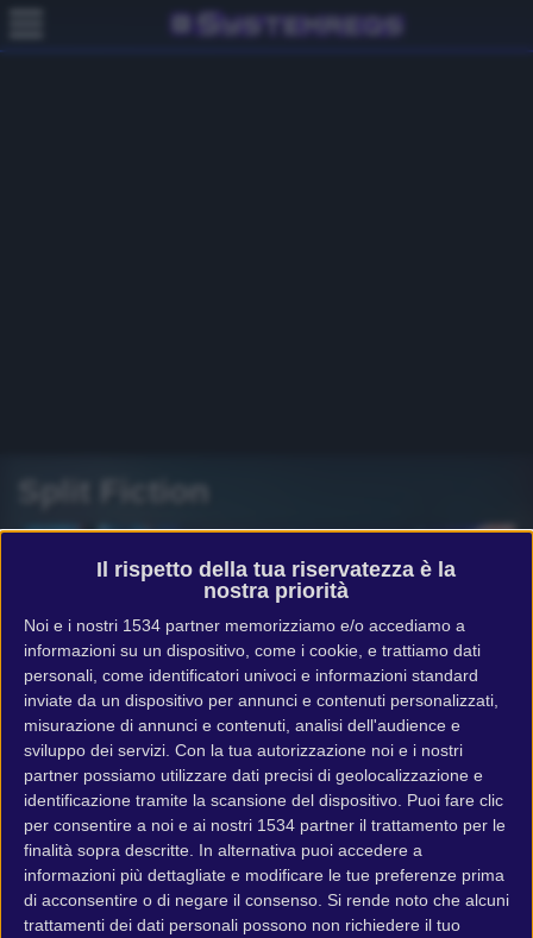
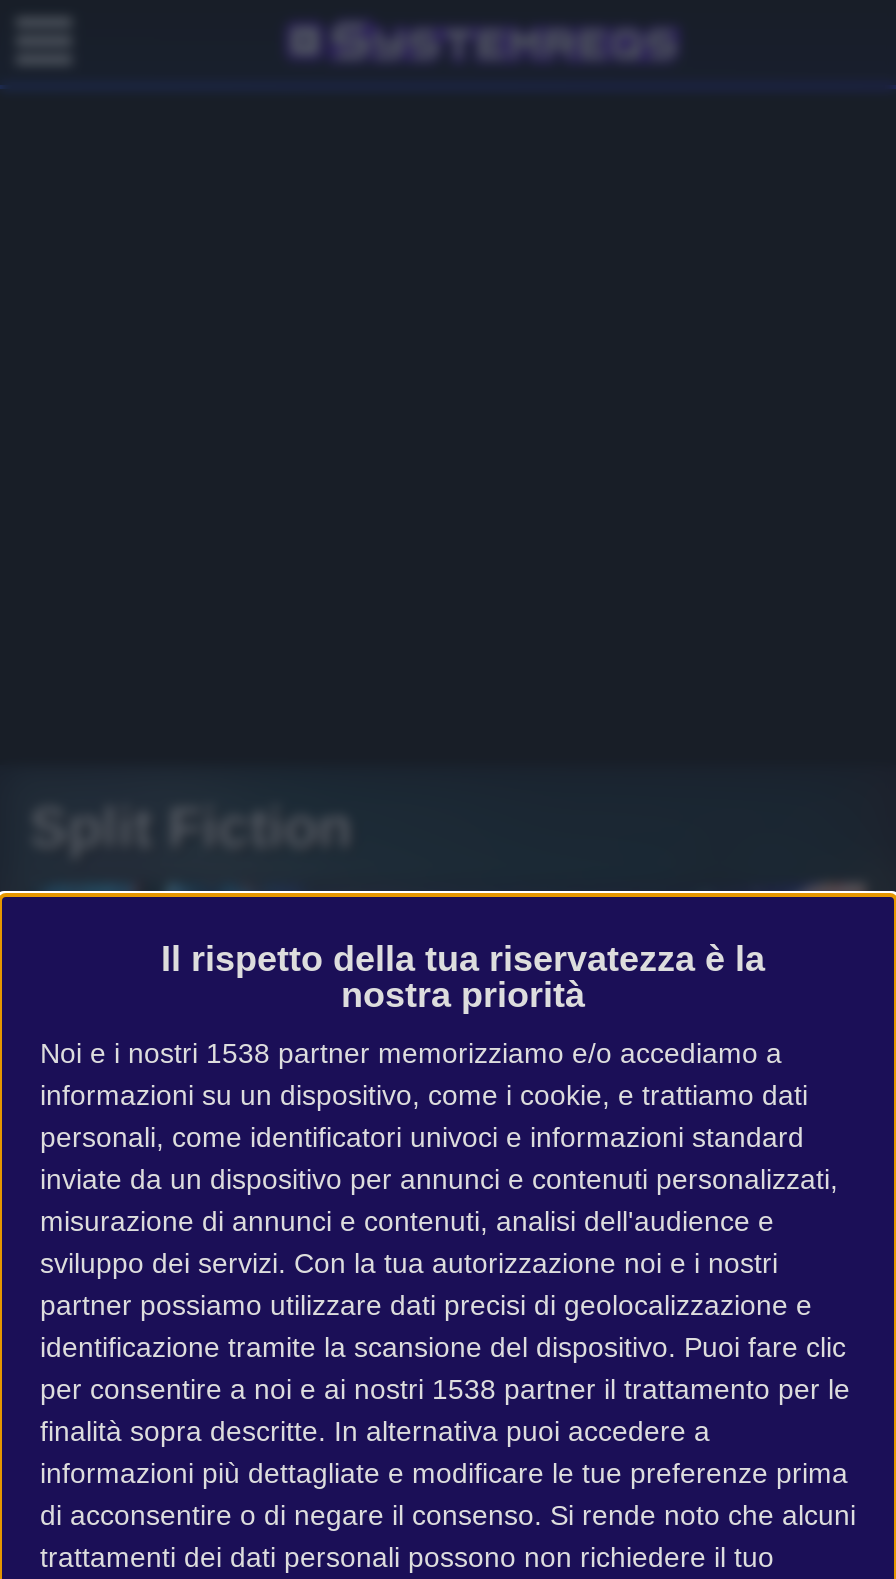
- Noi e i nostri 1534 partner memorizziamo e/o accediamo a
+ Noi e i nostri 1538 partner memorizziamo e/o accediamo a

- per consentire a noi e ai nostri 1534 partner il trattamento per le
+ per consentire a noi e ai nostri 1538 partner il trattamento per le
